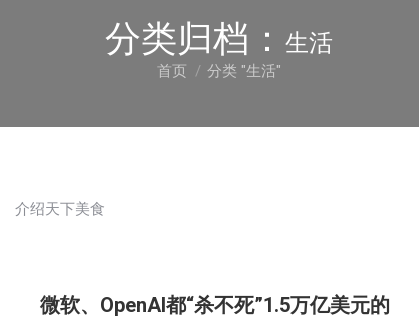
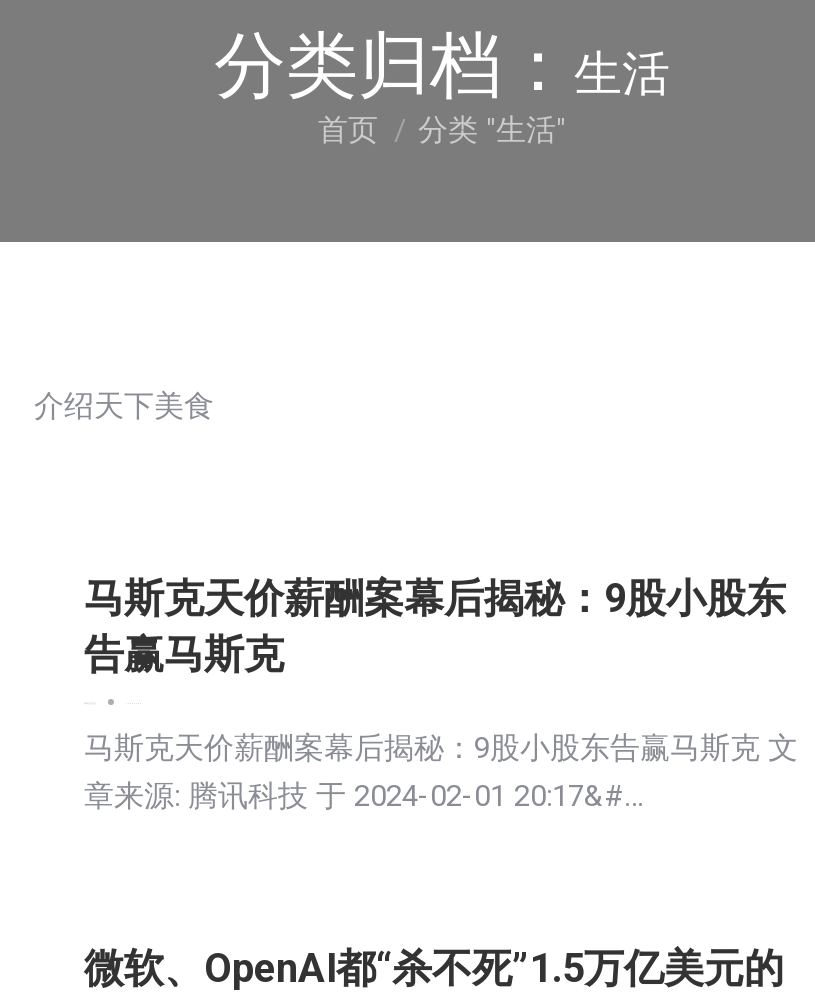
+ 马斯克天价薪酬案幕后揭秘：9股小股东
+ 告赢马斯克
+ 马斯克天价薪酬案幕后揭秘：9股小股东告赢马斯克 文
+ 章来源: 腾讯科技 于 2024-02-01 20:17&#…
